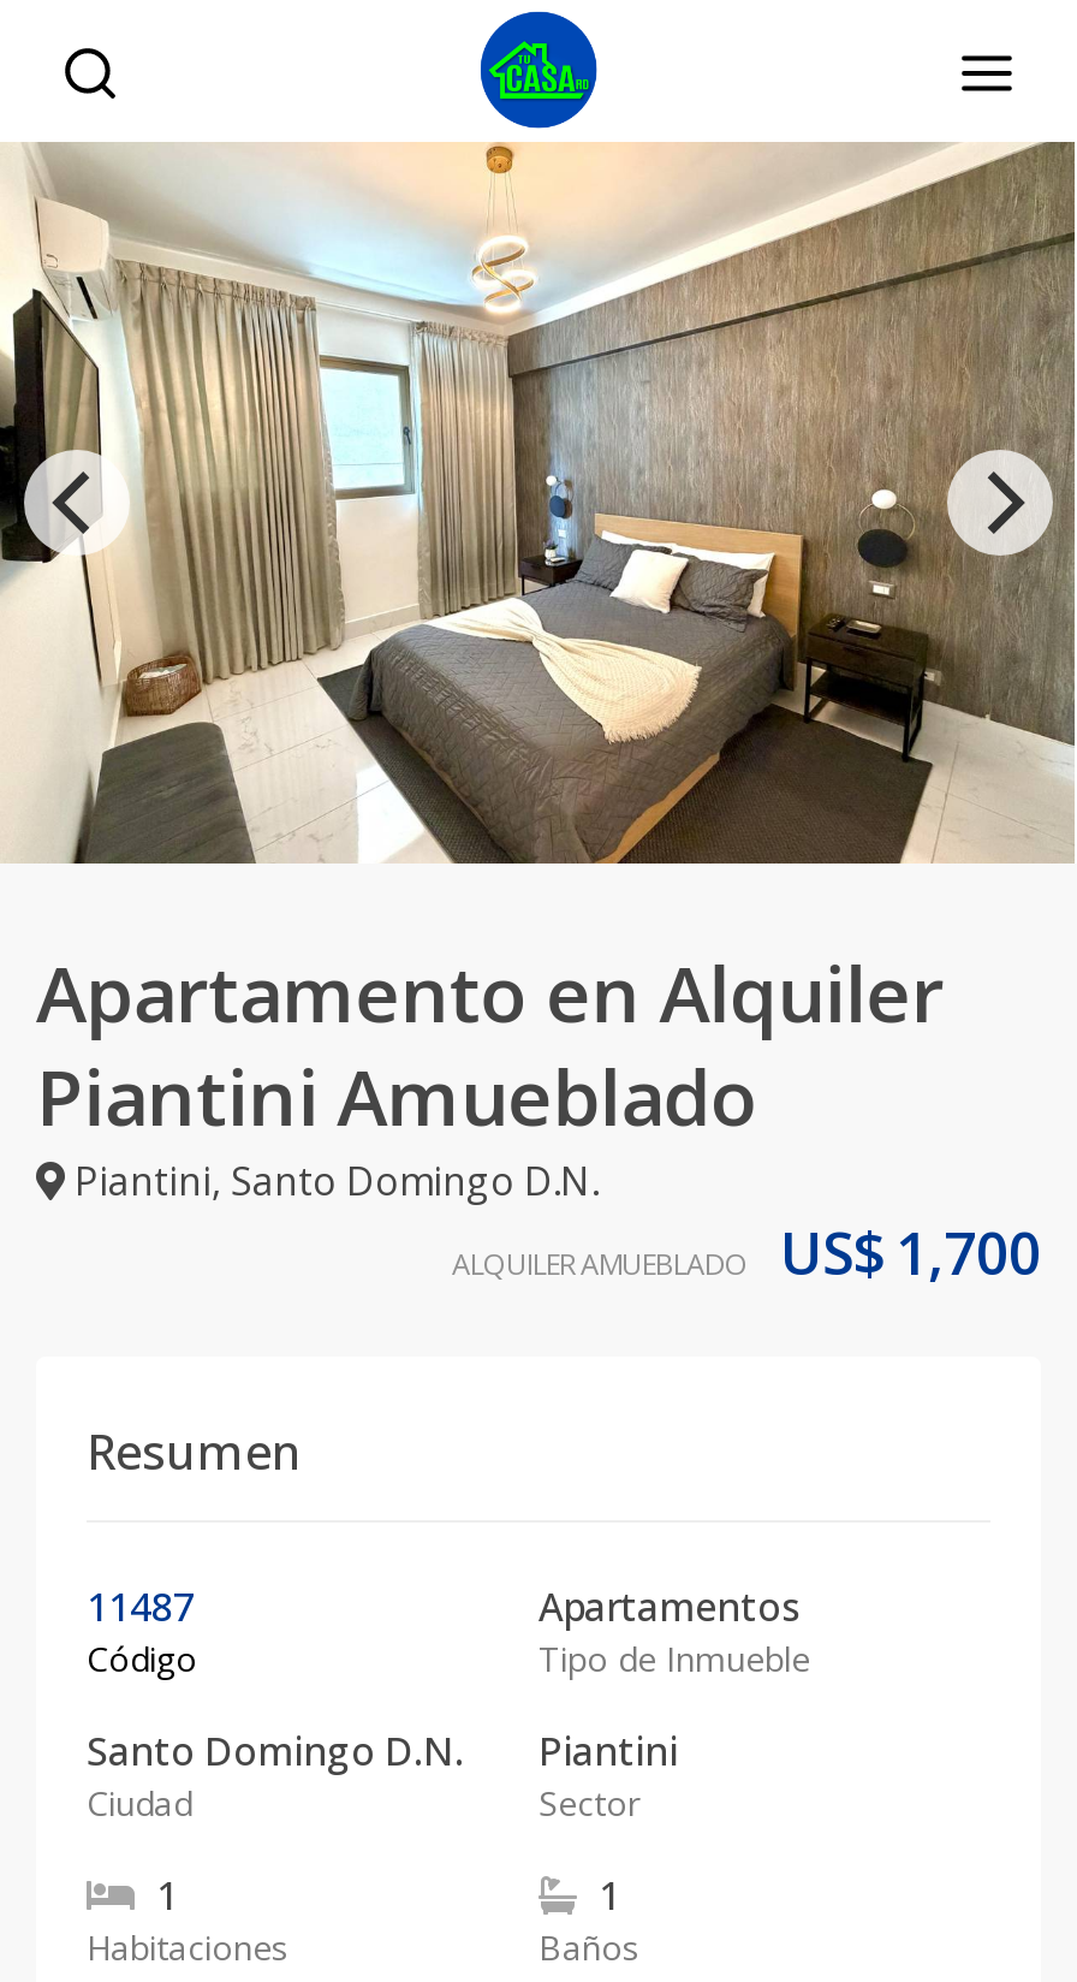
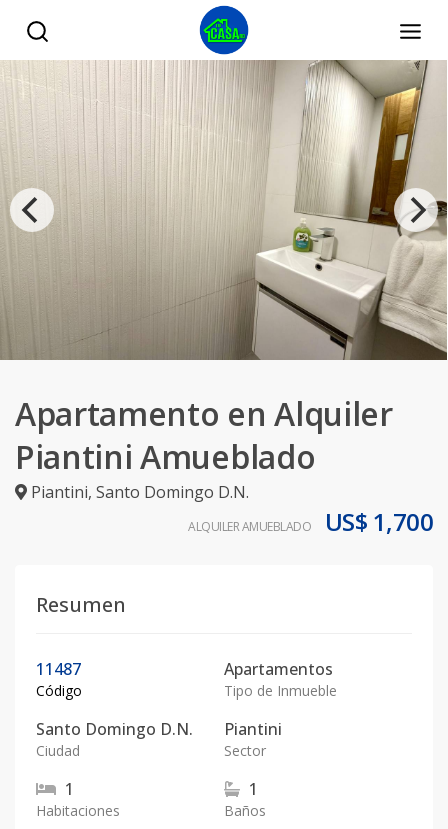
- [image]
+ [image]
